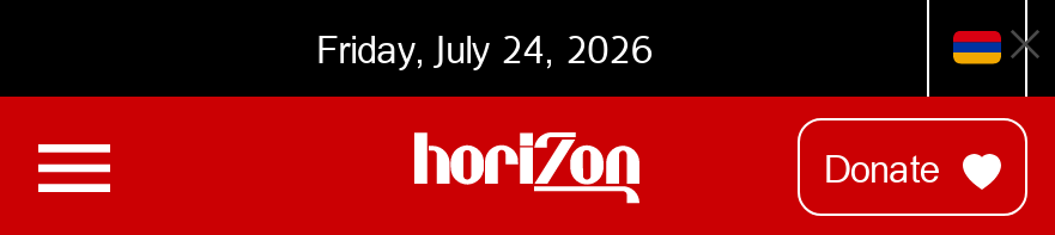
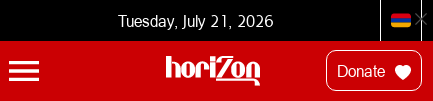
- Friday, July 24, 2026
+ Tuesday, July 21, 2026
